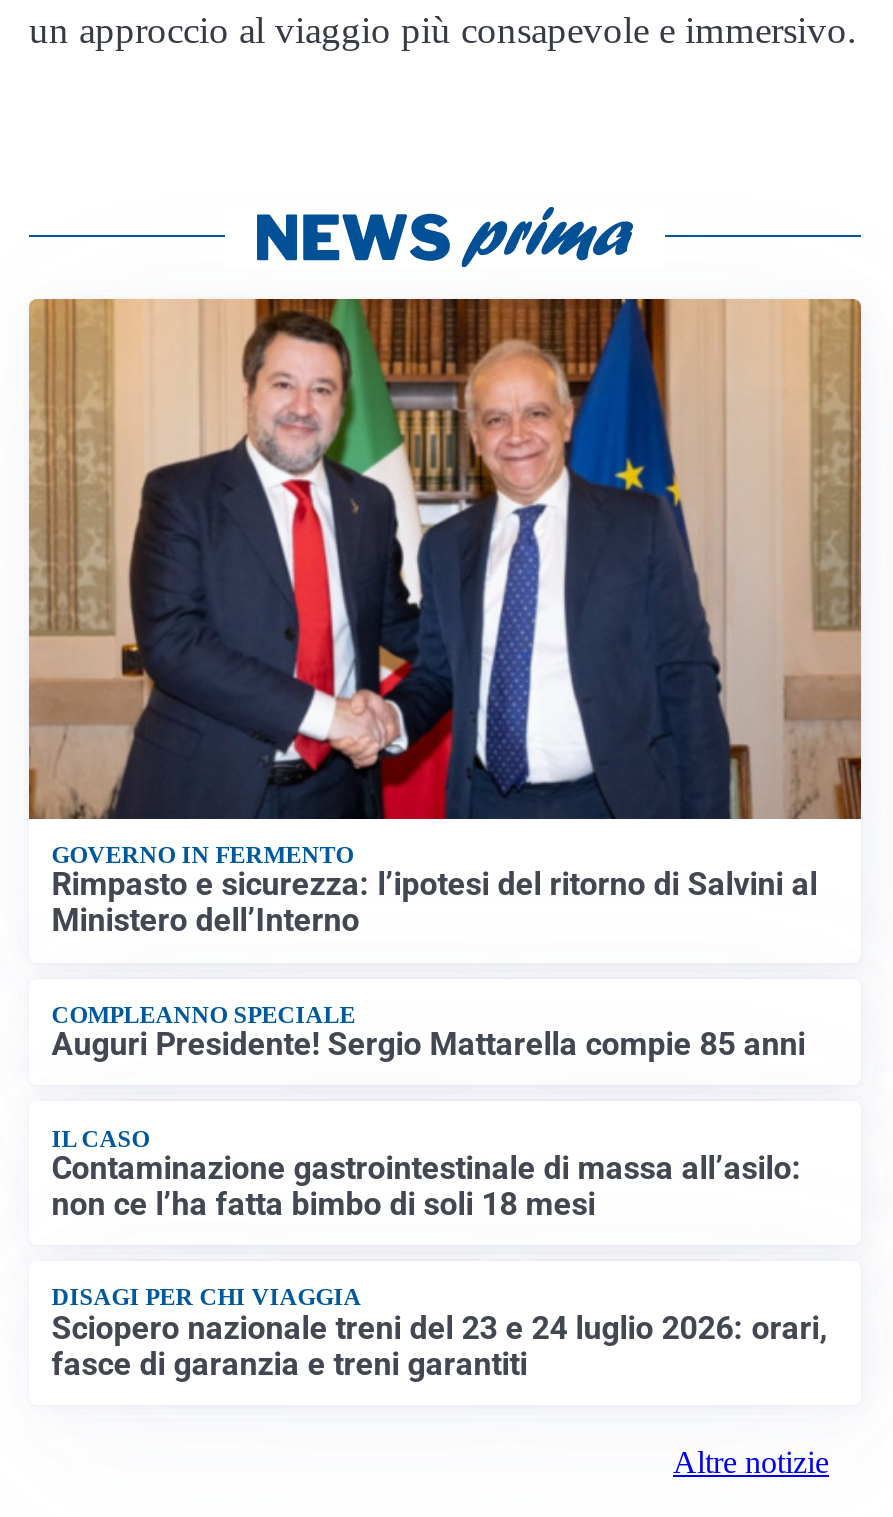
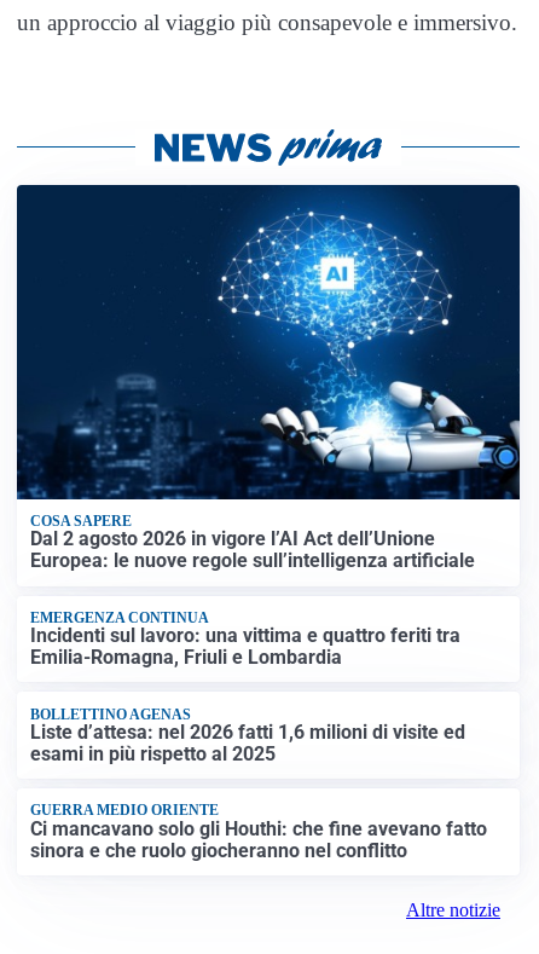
- [image]
- GOVERNO IN FERMENTO
- Rimpasto e sicurezza: l’ipotesi del ritorno di Salvini al
- Ministero dell’Interno
+ [image]
+ COSA SAPERE
+ Dal 2 agosto 2026 in vigore l’AI Act dell’Unione
+ Europea: le nuove regole sull’intelligenza artificiale

- COMPLEANNO SPECIALE
- Auguri Presidente! Sergio Mattarella compie 85 anni
+ EMERGENZA CONTINUA
+ Incidenti sul lavoro: una vittima e quattro feriti tra
+ Emilia-Romagna, Friuli e Lombardia

- IL CASO
- Contaminazione gastrointestinale di massa all’asilo:
- non ce l’ha fatta bimbo di soli 18 mesi
+ BOLLETTINO AGENAS
+ Liste d’attesa: nel 2026 fatti 1,6 milioni di visite ed
+ esami in più rispetto al 2025

- DISAGI PER CHI VIAGGIA
- Sciopero nazionale treni del 23 e 24 luglio 2026: orari,
- fasce di garanzia e treni garantiti
+ GUERRA MEDIO ORIENTE
+ Ci mancavano solo gli Houthi: che fine avevano fatto
+ sinora e che ruolo giocheranno nel conflitto
